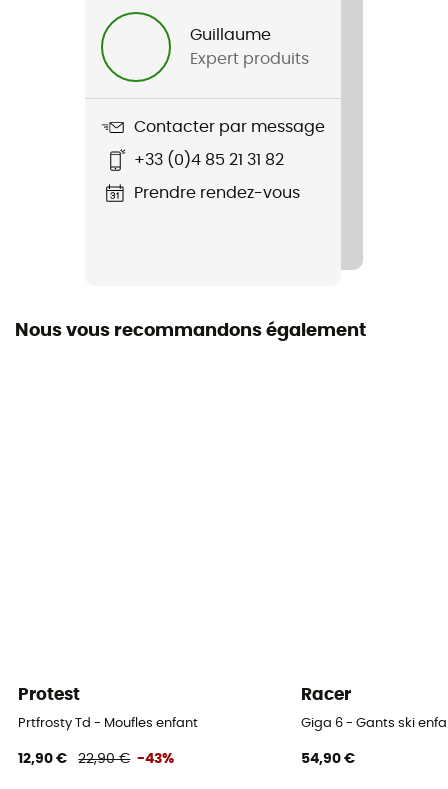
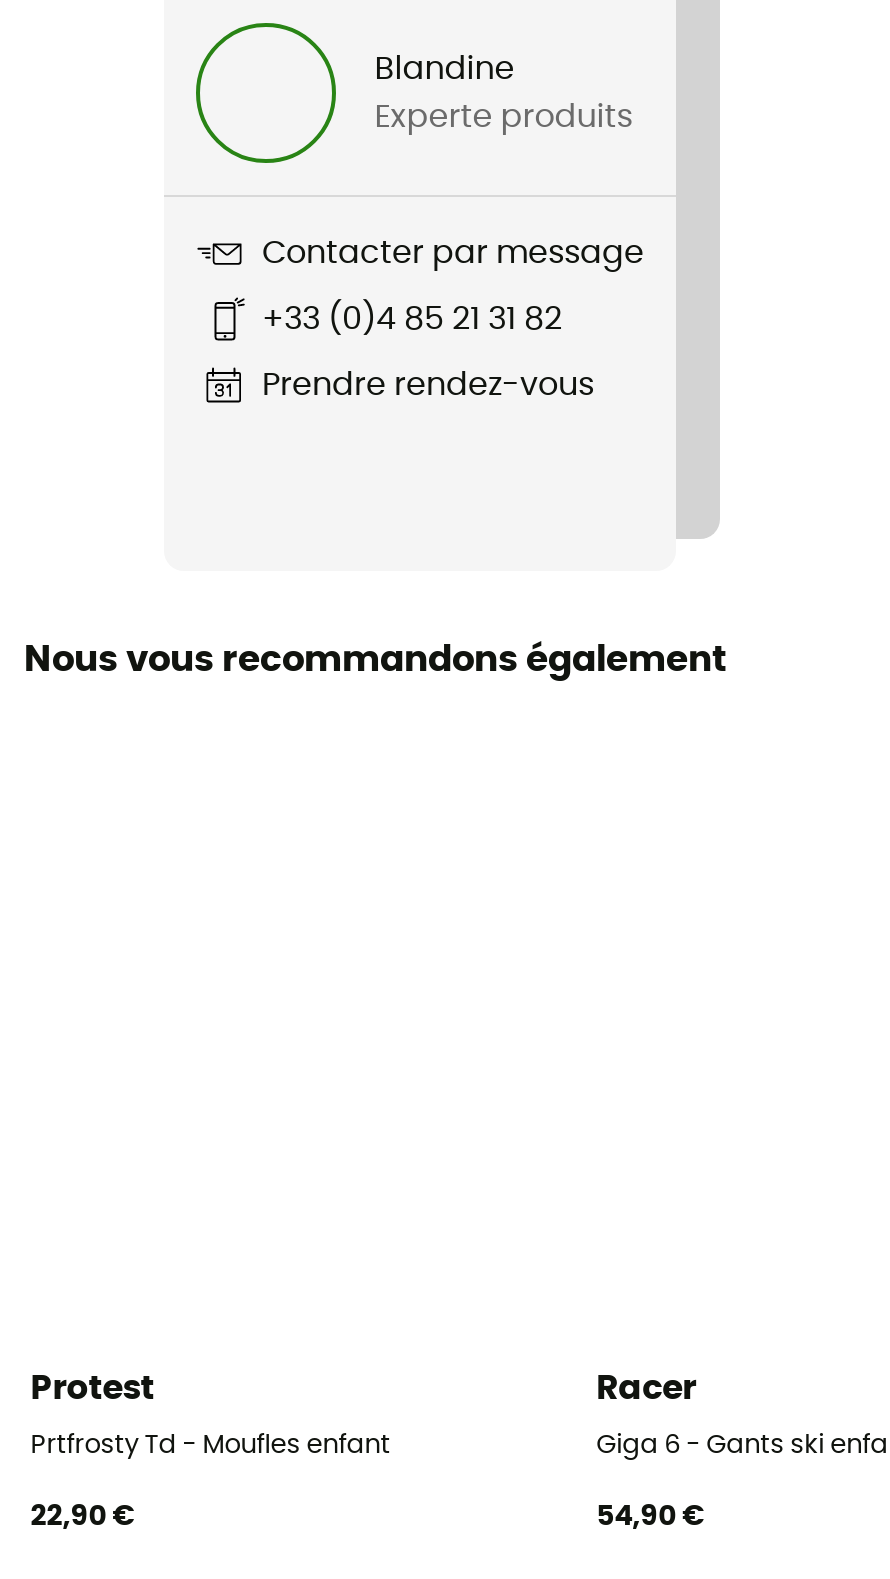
- Guillaume
+ Blandine

- Expert produits
+ Experte produits

- 12,90 €
- 22,90 € -43%
+ 22,90 €
